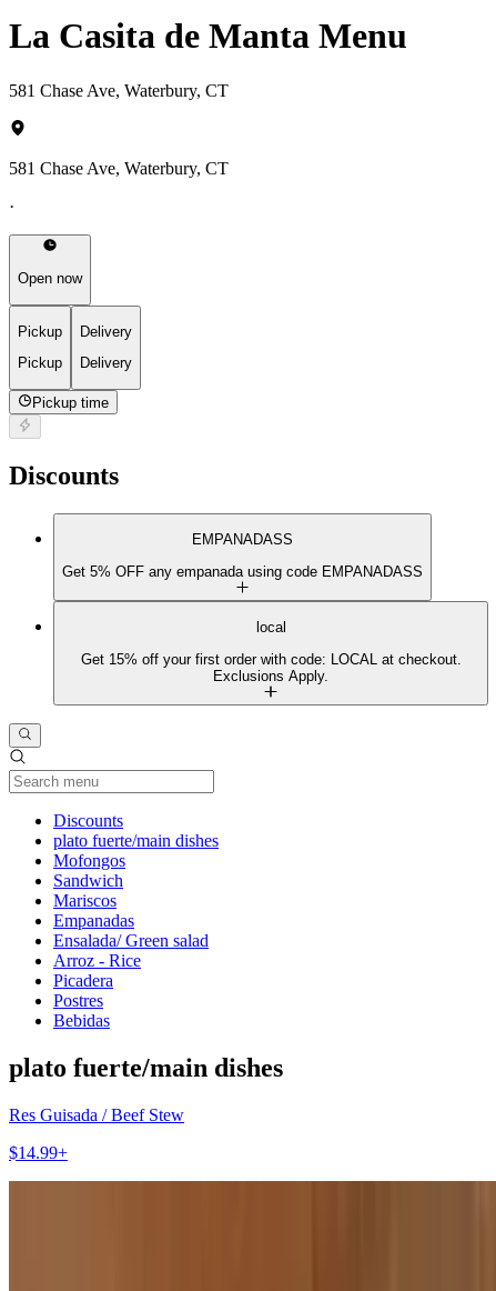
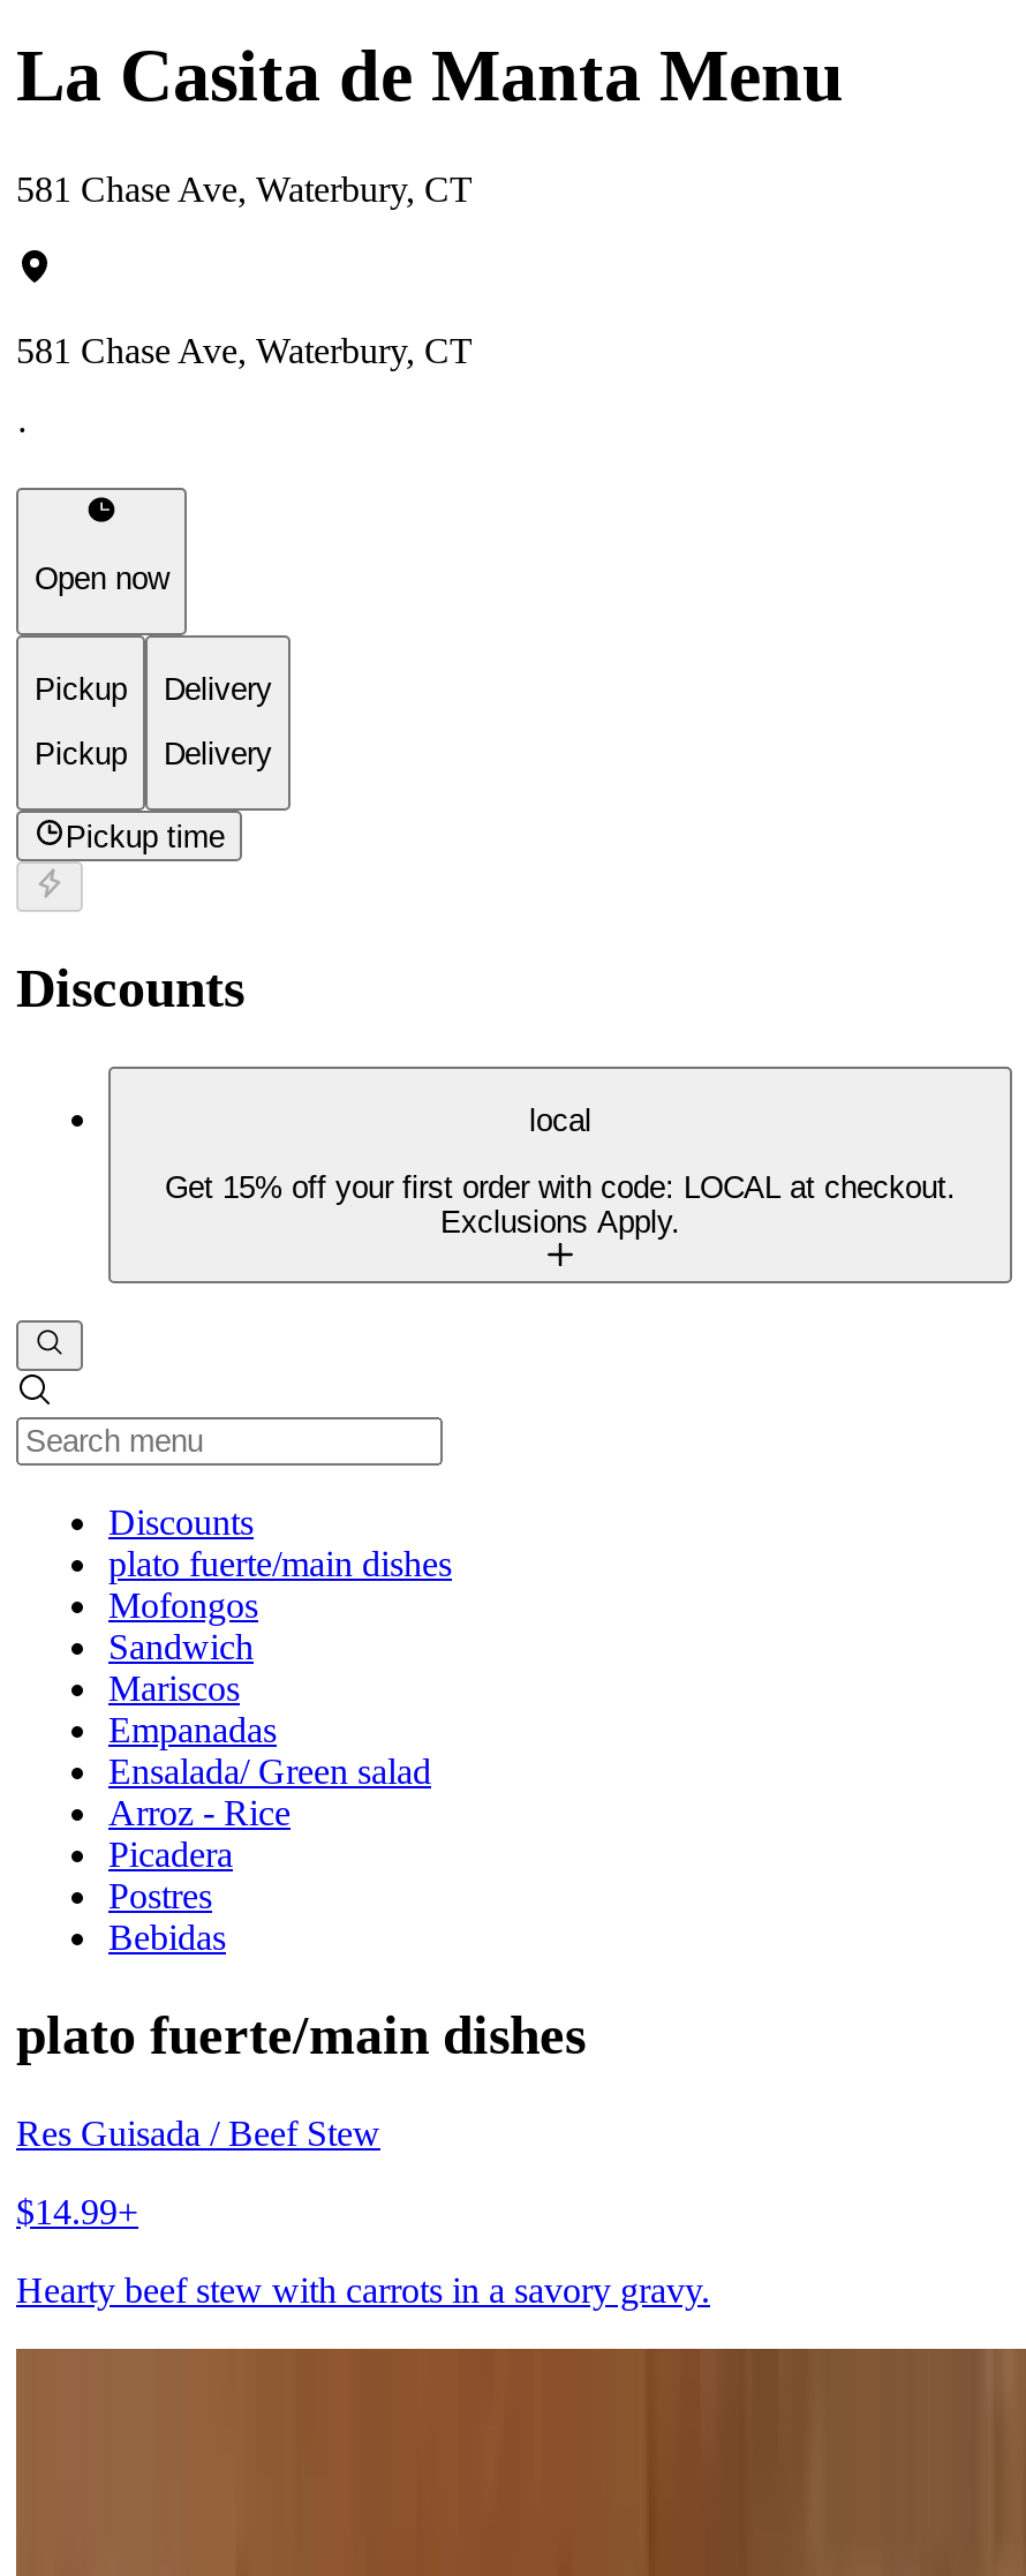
- EMPANADASS
- Get 5% OFF any empanada using code EMPANADASS

moved up: local | Get 15% off your first order with code: LOCAL at checkout. | Exclusions Apply. | ... | Res Guisada / Beef Stew | $14.99+

+ Hearty beef stew with carrots in a savory gravy.
